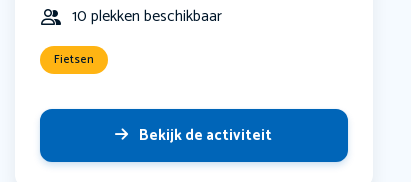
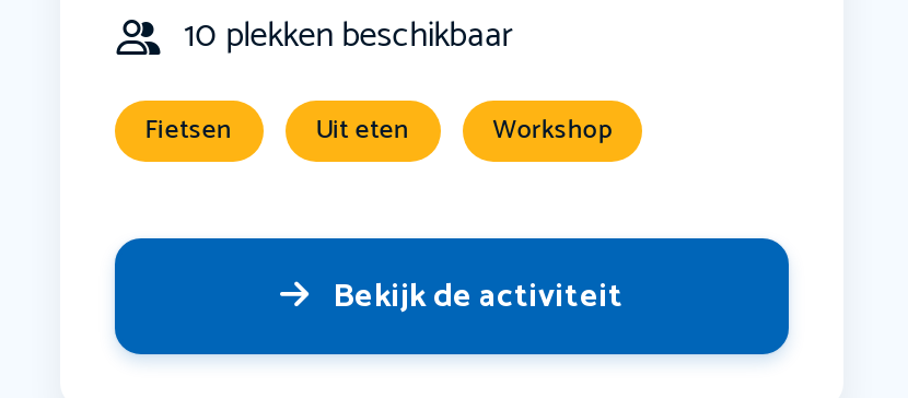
+ Uit eten
+ Workshop
